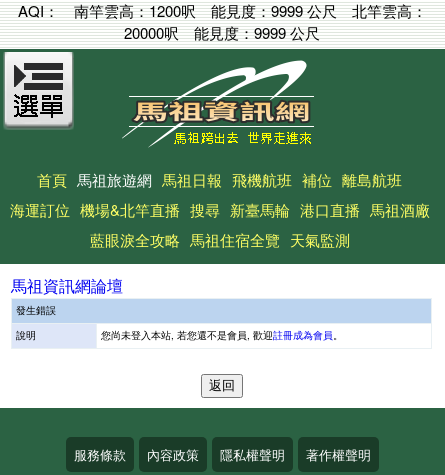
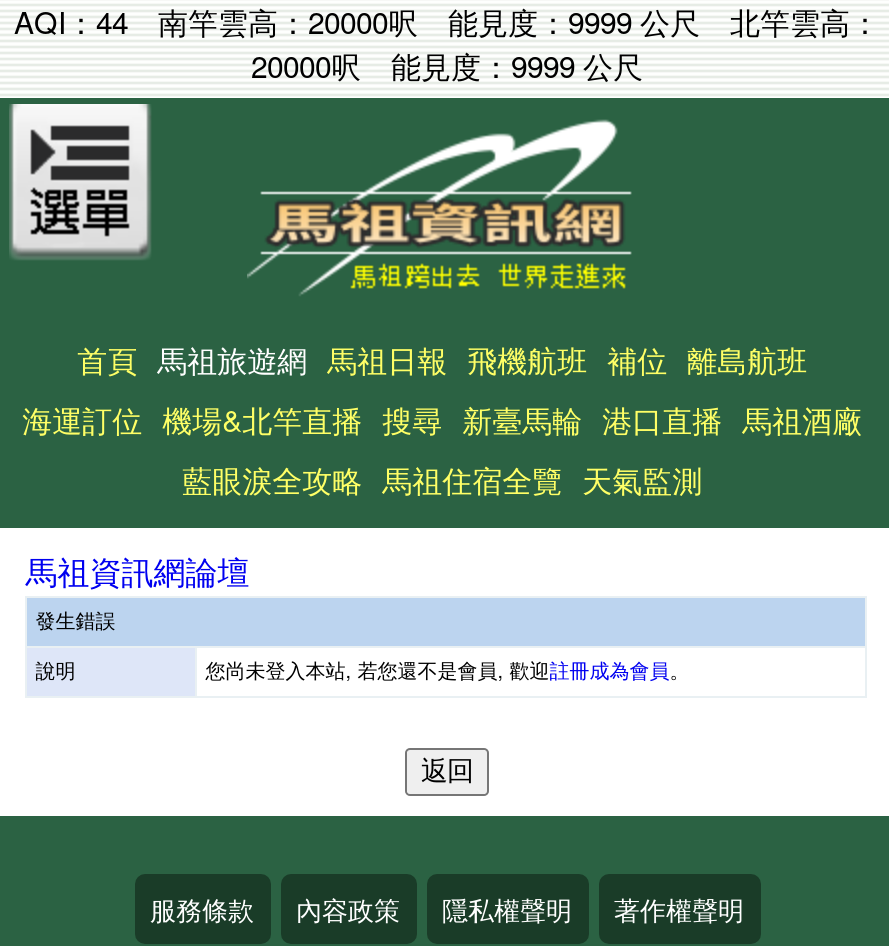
- AQI：
- 南竿雲高：1200呎能見度：9999 公尺北竿雲高：
+ AQI：44
+ 南竿雲高：20000呎能見度：9999 公尺北竿雲高：
